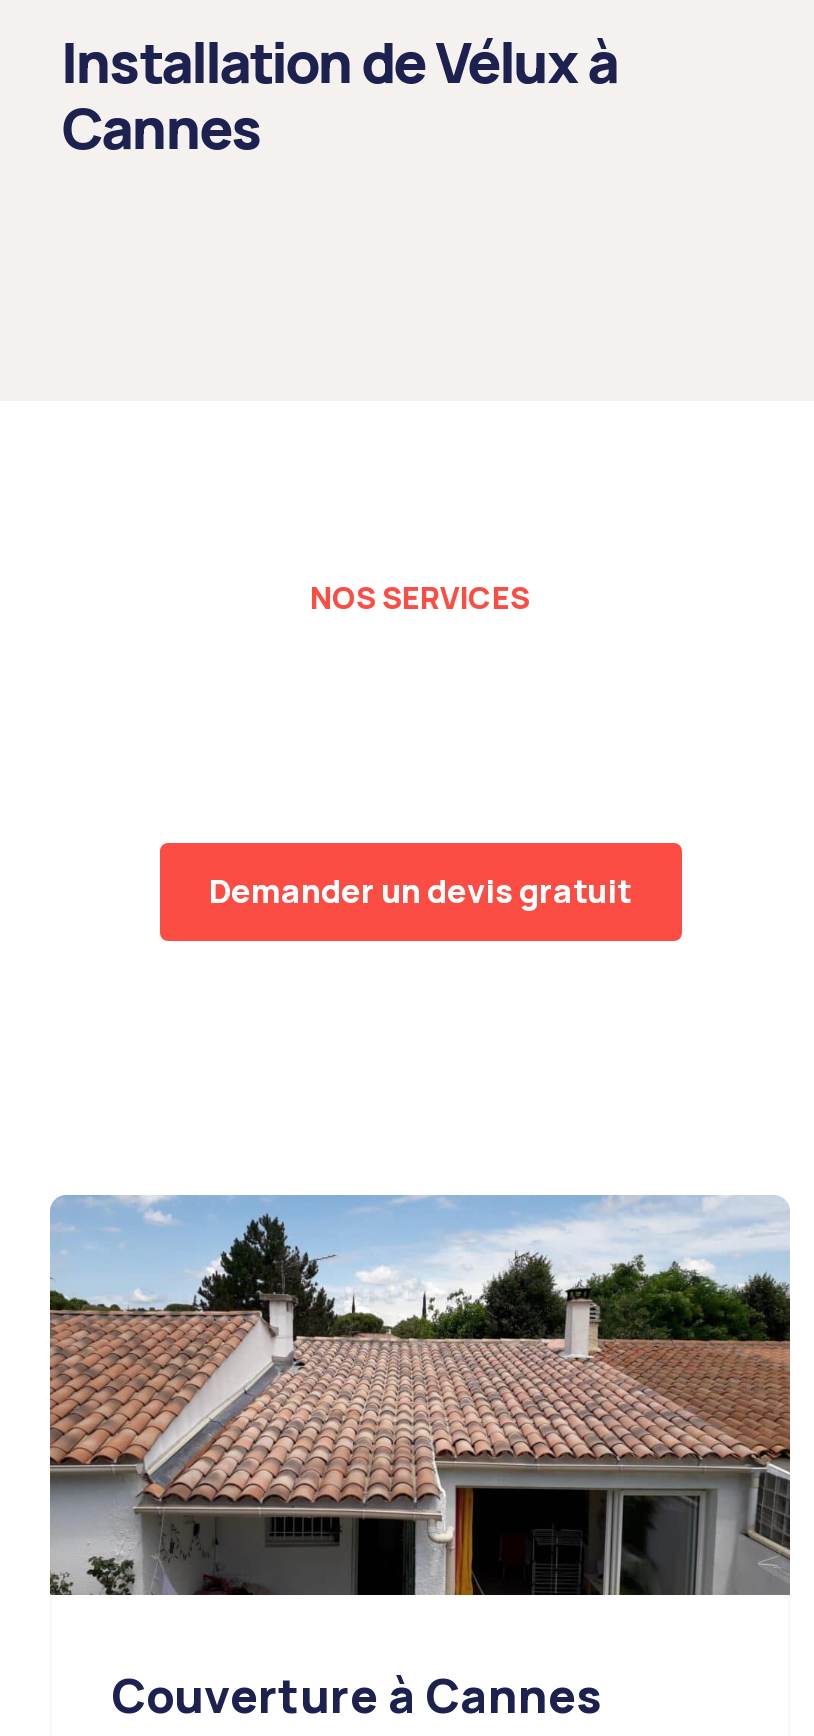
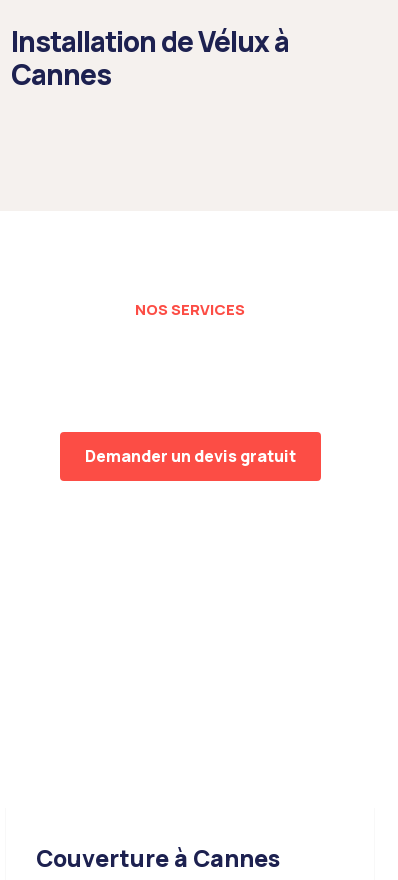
- [image]
